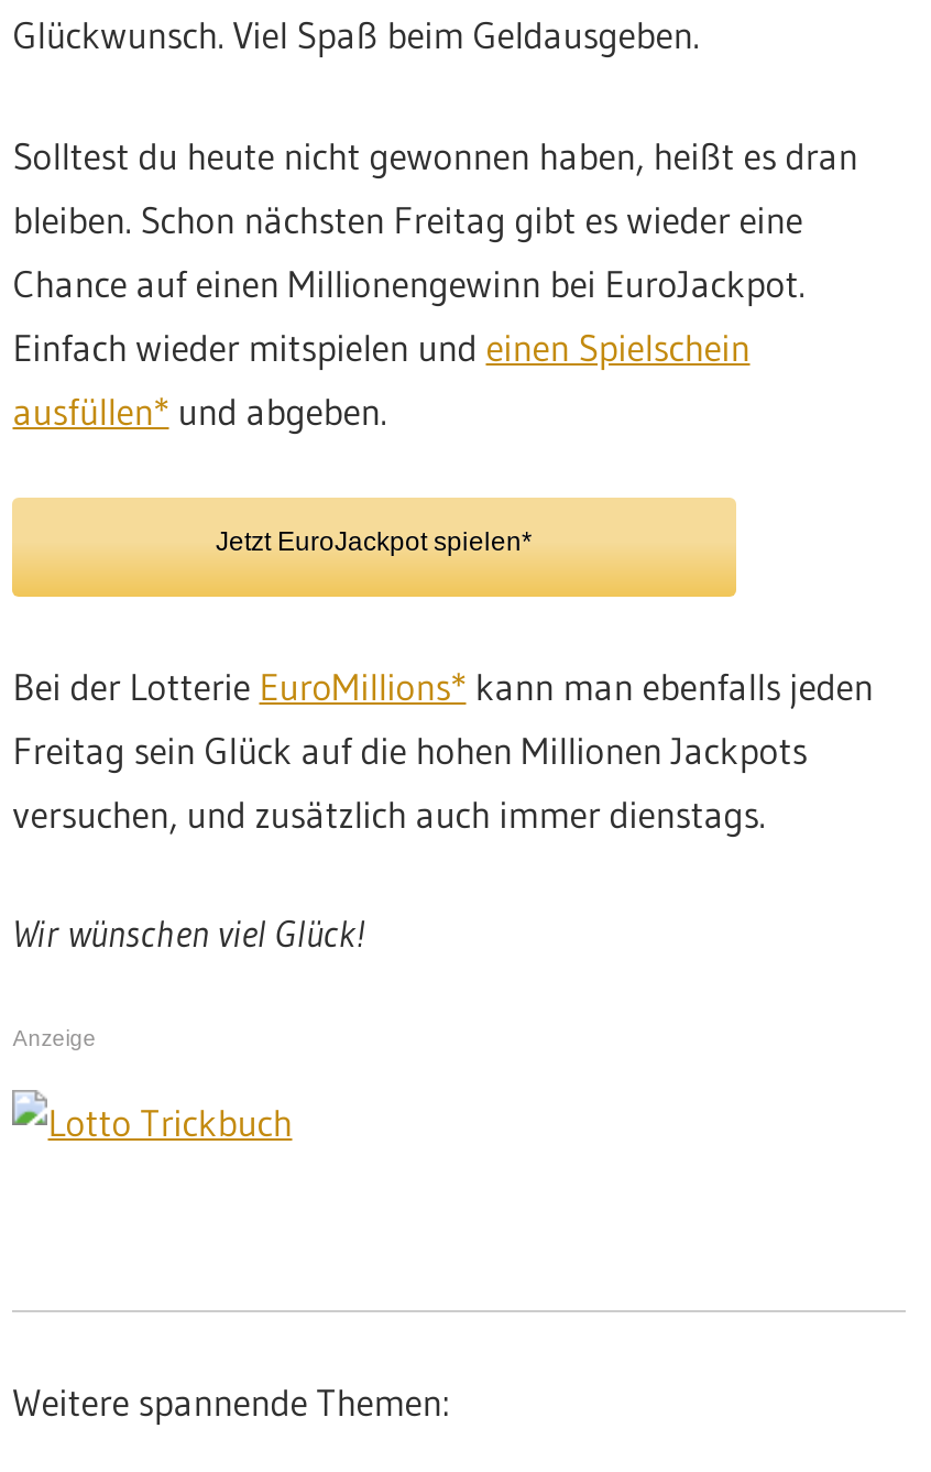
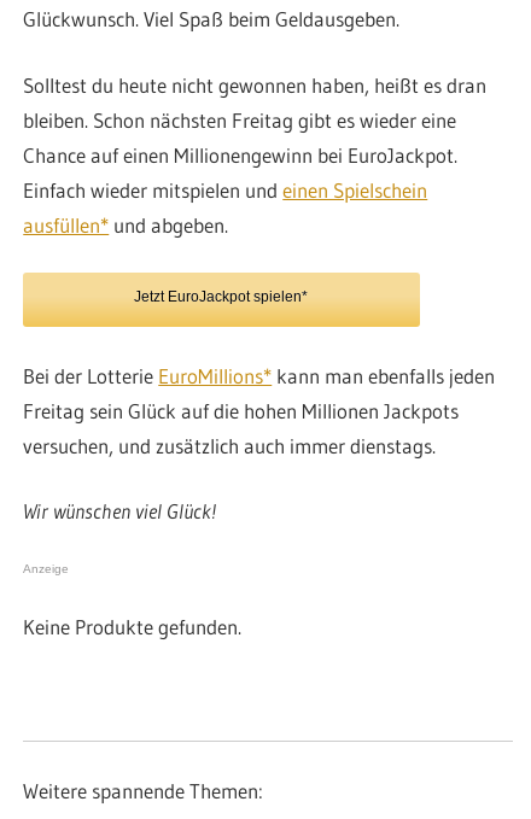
+ Keine Produkte gefunden.
